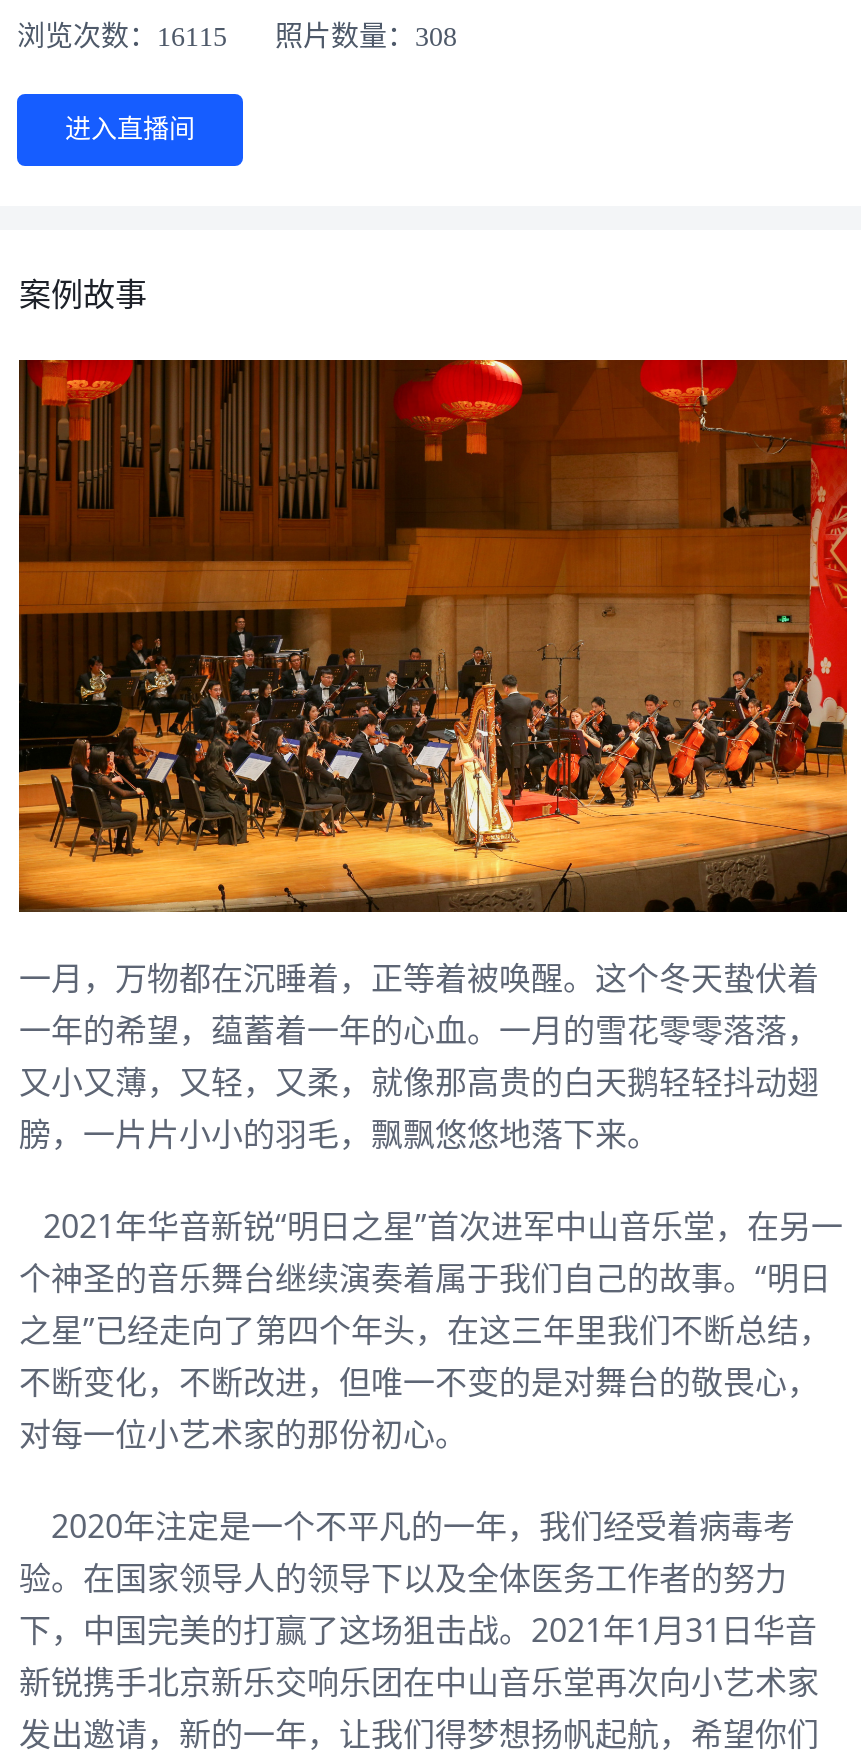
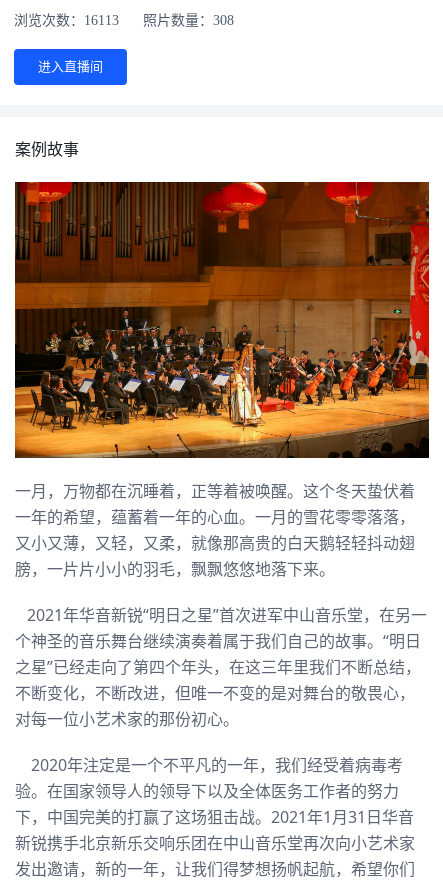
- 浏览次数：16115 照片数量：308
+ 浏览次数：16113 照片数量：308
